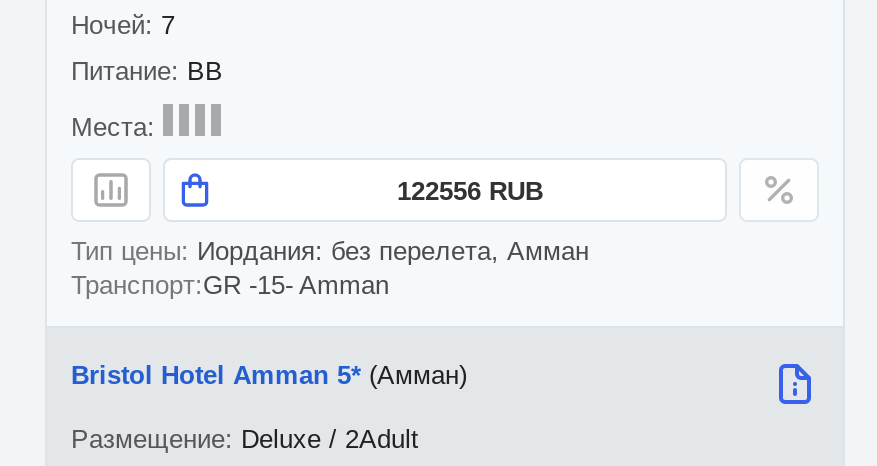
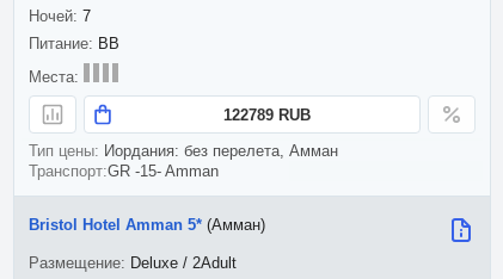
- 122556 RUB
+ 122789 RUB
